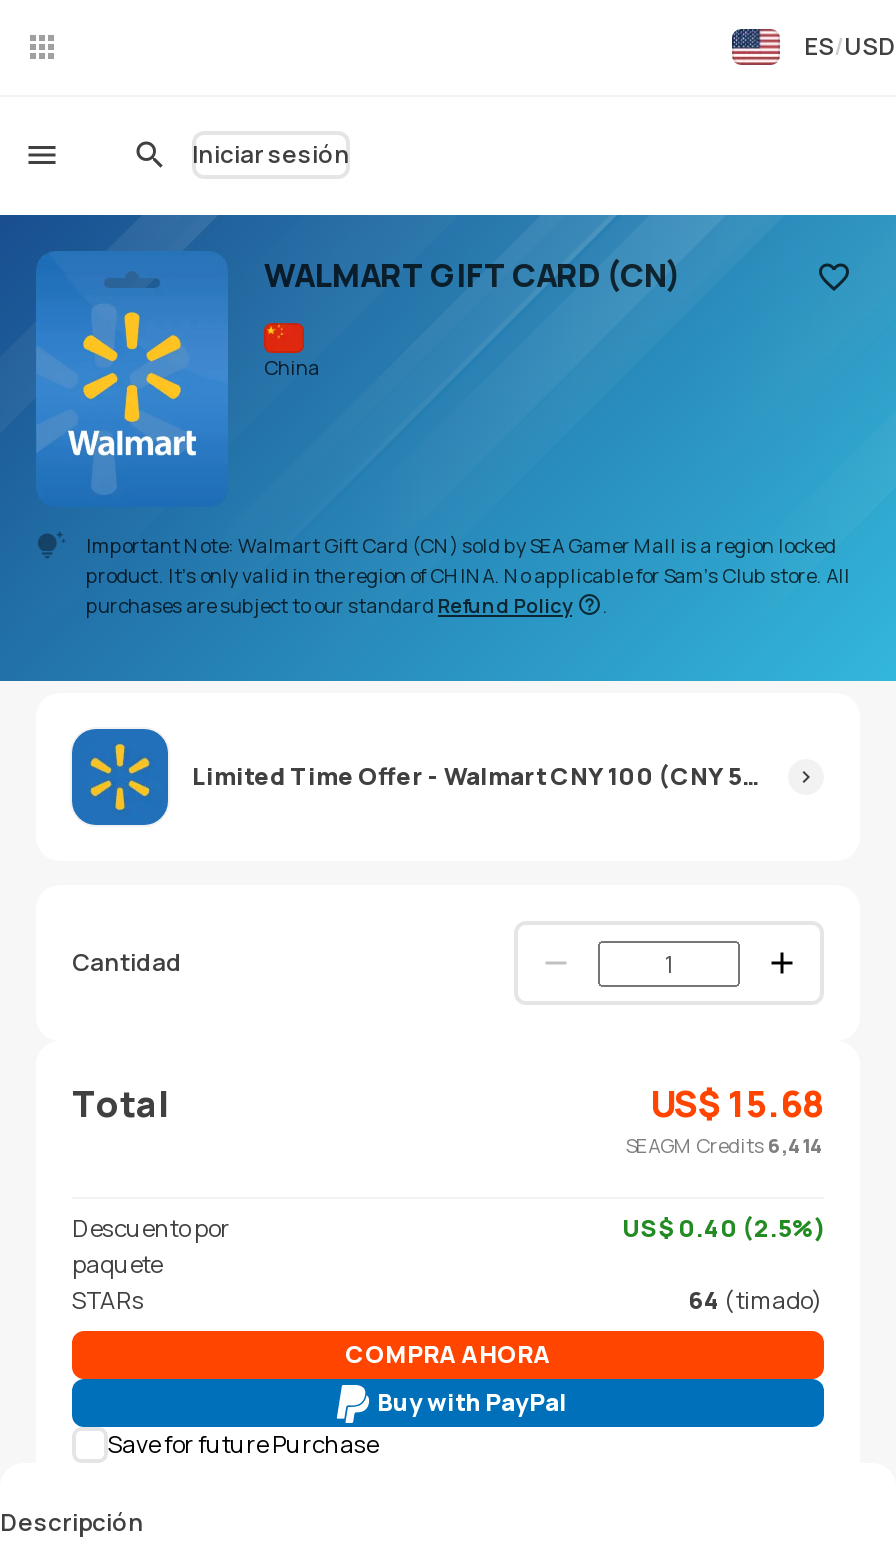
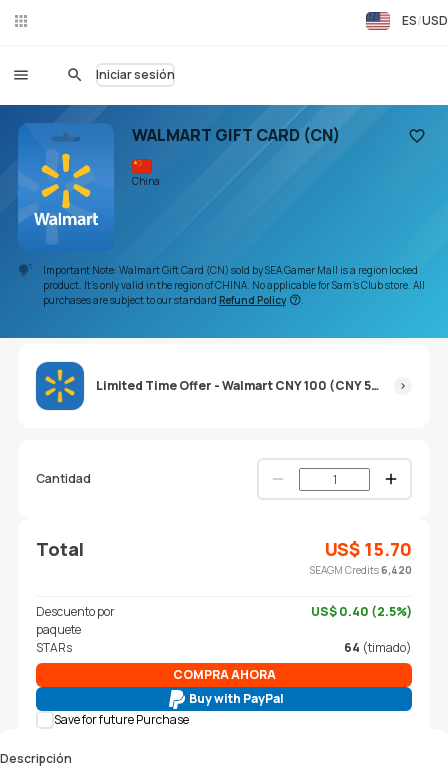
- US$15.68
- SEAGM Credits 6,414
+ US$15.70
+ SEAGM Credits 6,420
